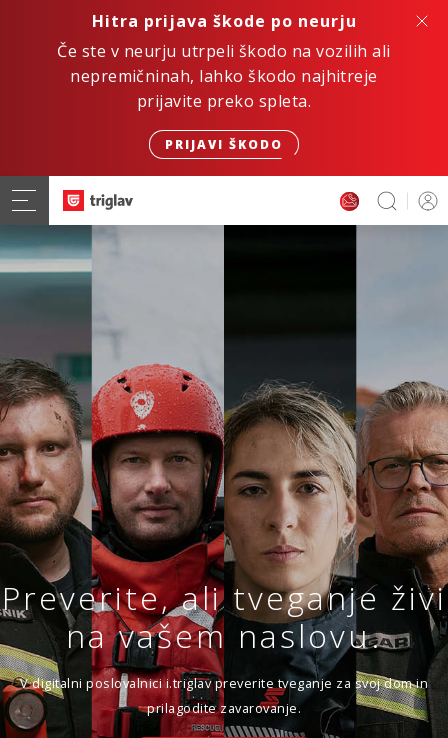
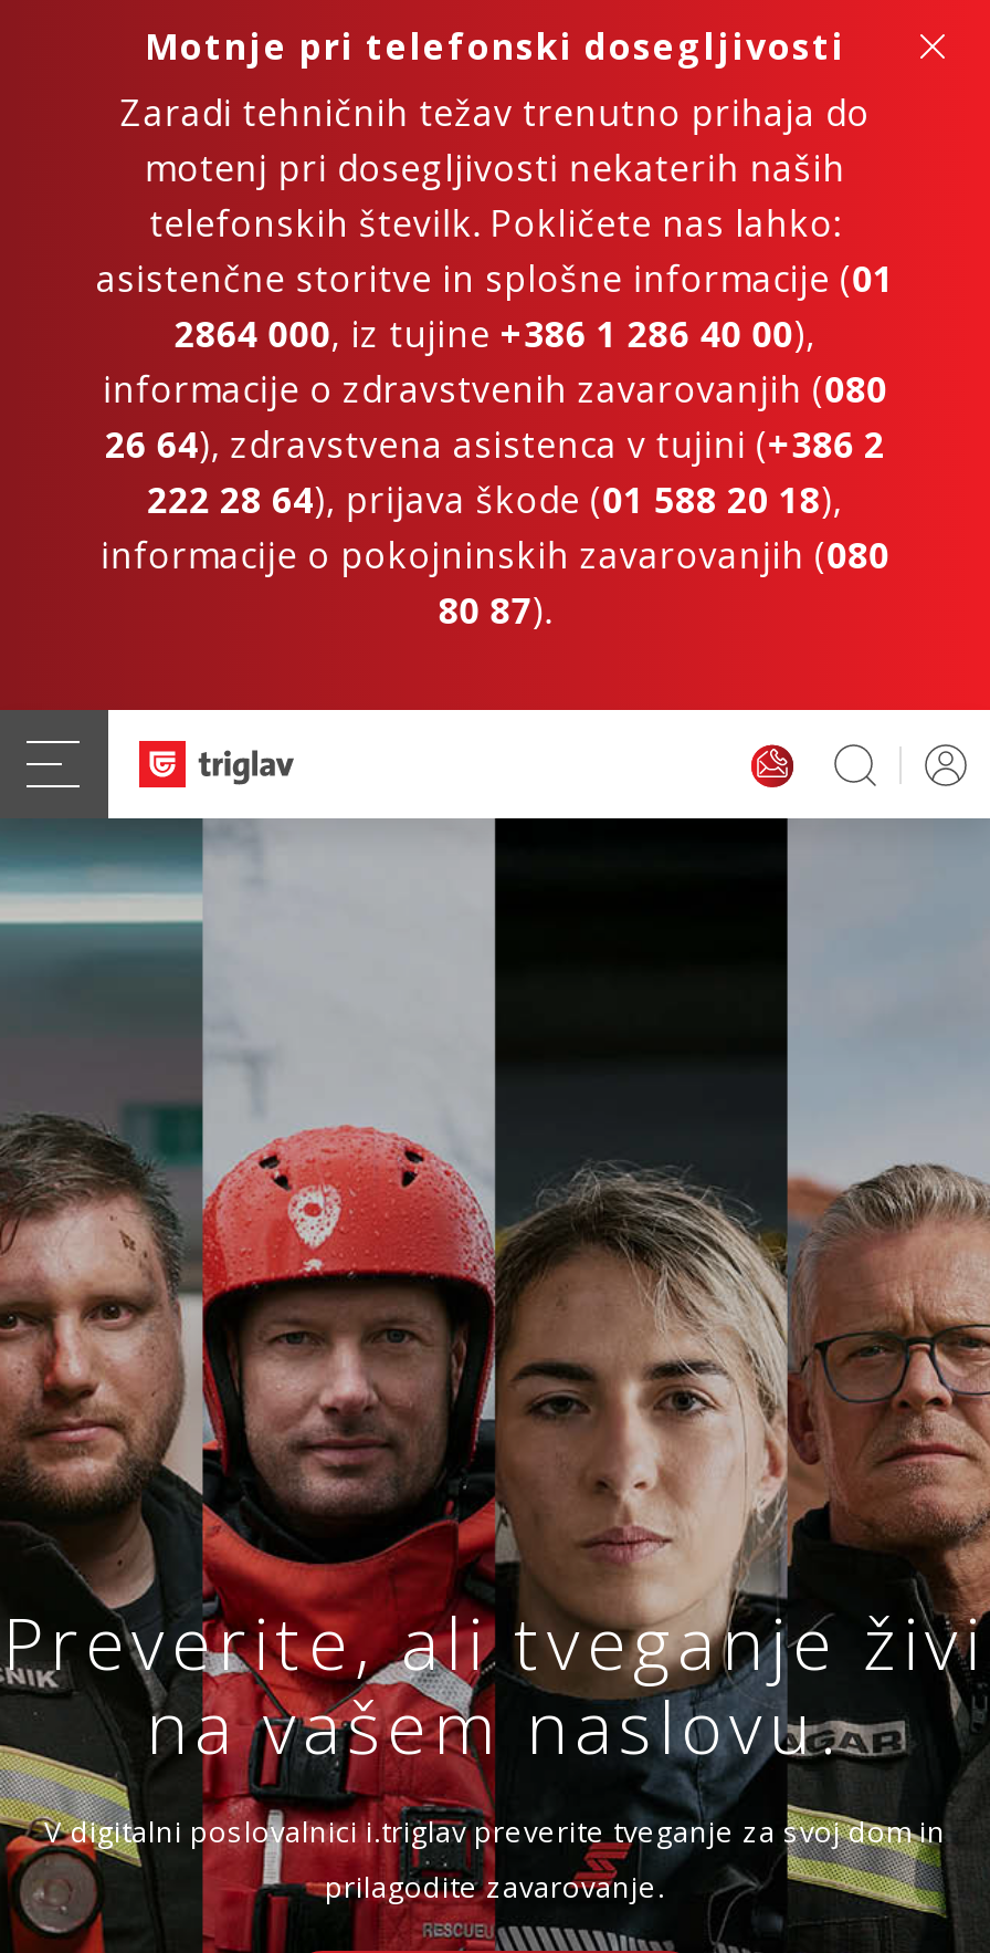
- Hitra prijava škode po neurju
- Če ste v neurju utrpeli škodo na vozilih ali
- nepremičninah, lahko škodo najhitreje
- prijavite preko spleta.
- PRIJAVI ŠKODO
+ Motnje pri telefonski dosegljivosti
+ Zaradi tehničnih težav trenutno prihaja do
+ motenj pri dosegljivosti nekaterih naših
+ telefonskih številk. Pokličete nas lahko:
+ asistenčne storitve in splošne informacije (01
+ 2864 000, iz tujine +386 1 286 40 00),
+ informacije o zdravstvenih zavarovanjih (080
+ 26 64), zdravstvena asistenca v tujini (+386 2
+ 222 28 64), prijava škode (01 588 20 18),
+ informacije o pokojninskih zavarovanjih (080
+ 80 87).
